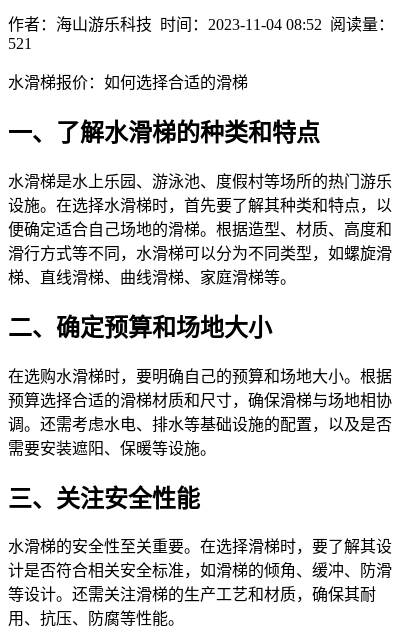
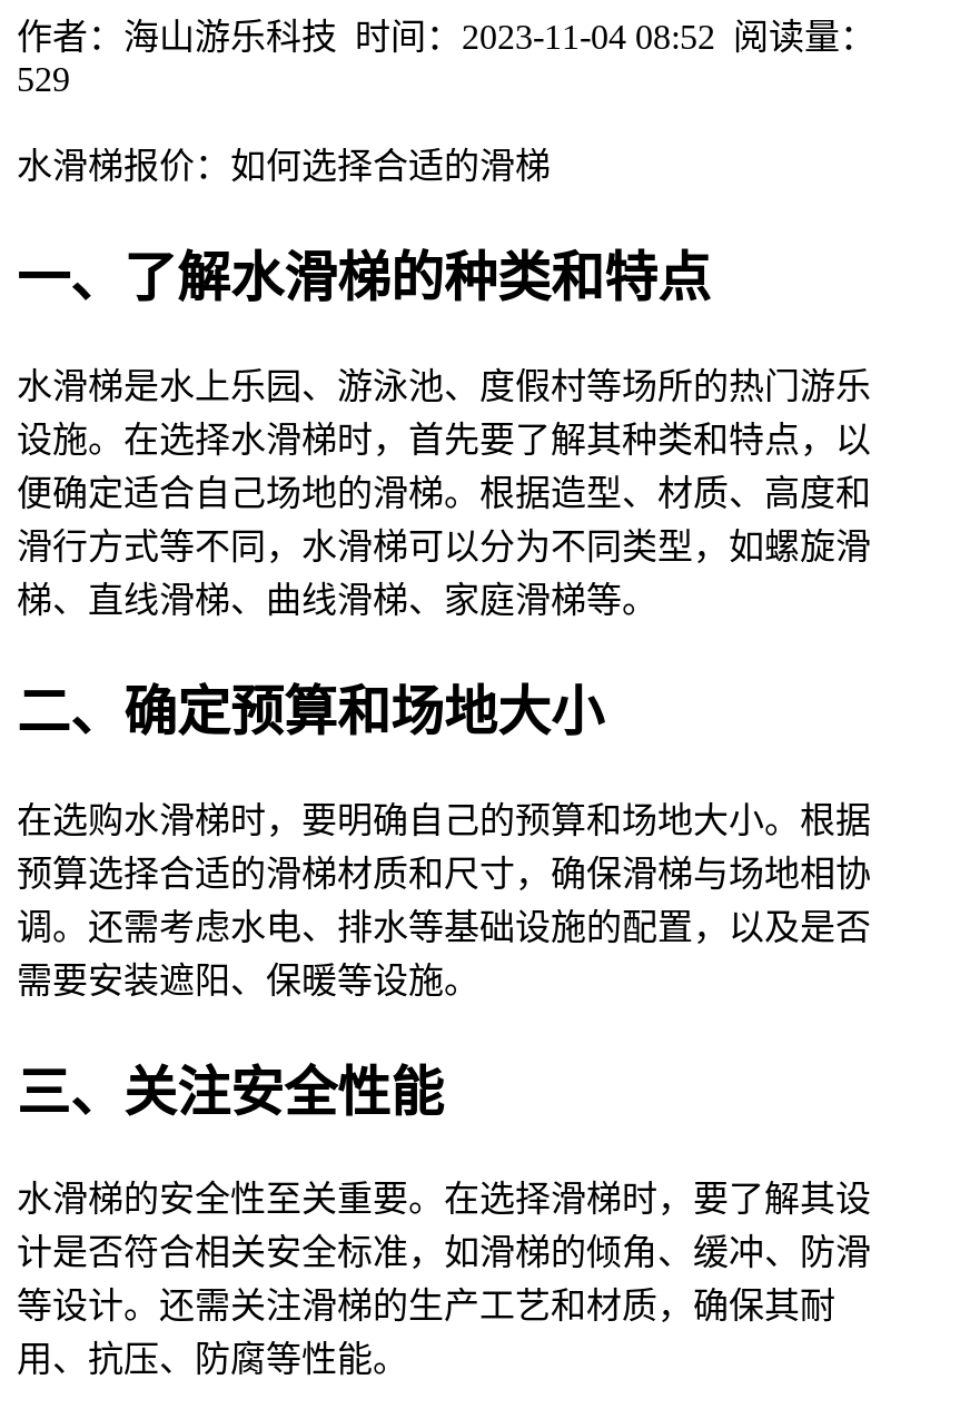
- 521
+ 529
